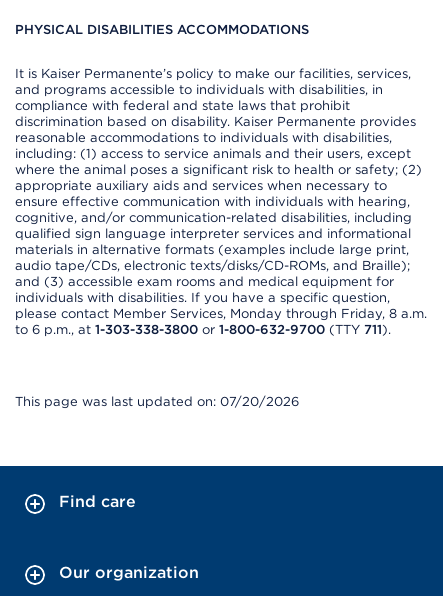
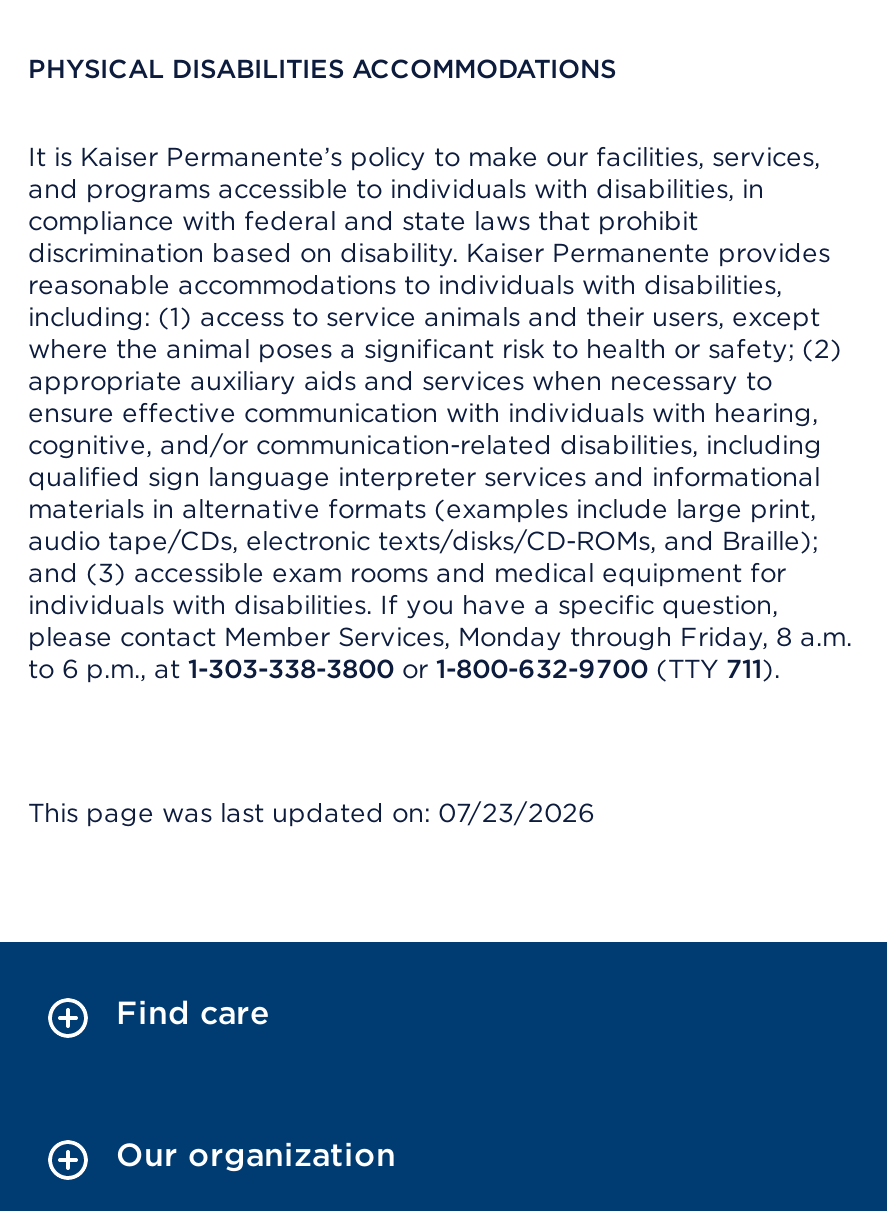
- This page was last updated on: 07/20/2026
+ This page was last updated on: 07/23/2026
